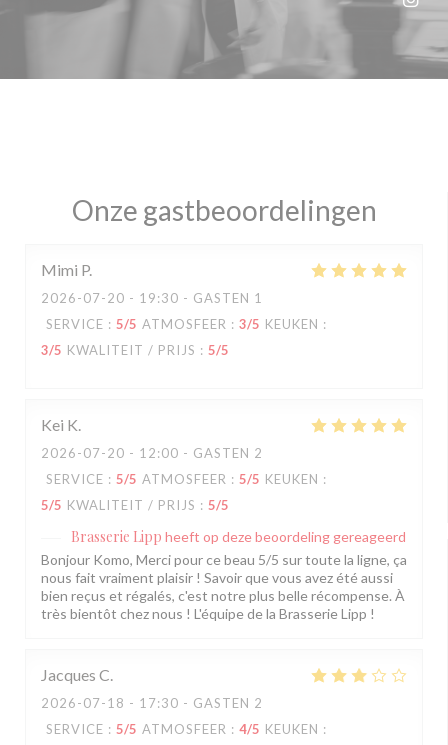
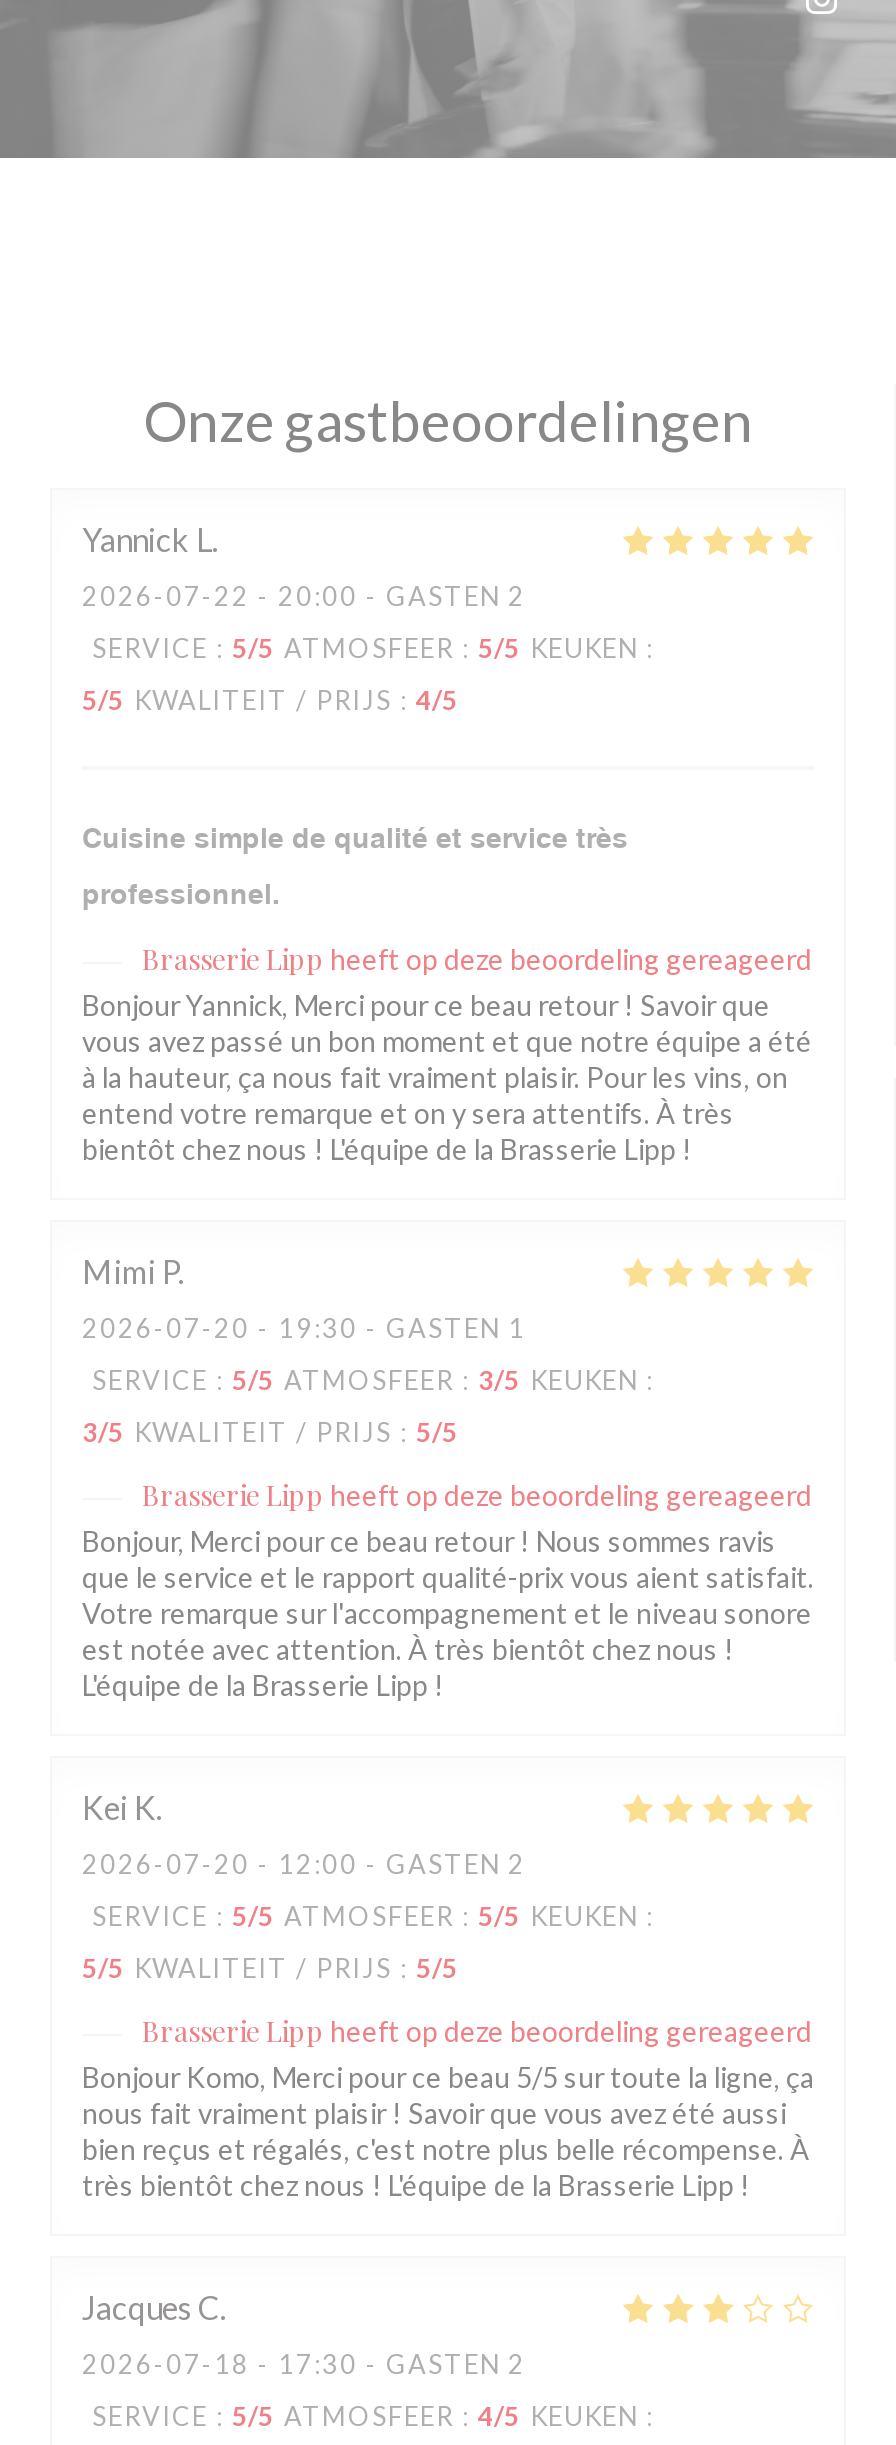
+ Yannick L
+ 2026-07-22 - 20:00 - GASTEN 2
+ SERVICE: 5/5 ATMOSFEER: 5/5 KEUKEN:
+ 5/5 KWALITEIT / PRIJS: 4/5

+ Cuisine simple de qualité et service très
+ professionnel.
+ Brasserie Lipp heeft op deze beoordeling gereageerd
+ Bonjour Yannick, Merci pour ce beau retour ! Savoir que
+ vous avez passé un bon moment et que notre équipe a été
+ à la hauteur, ça nous fait vraiment plaisir. Pour les vins, on
+ entend votre remarque et on y sera attentifs. À très
+ bientôt chez nous ! L'équipe de la Brasserie Lipp !

+ Brasserie Lipp heeft op deze beoordeling gereageerd
+ Bonjour, Merci pour ce beau retour ! Nous sommes ravis
+ que le service et le rapport qualité-prix vous aient satisfait.
+ Votre remarque sur l'accompagnement et le niveau sonore
+ est notée avec attention. À très bientôt chez nous !
+ L'équipe de la Brasserie Lipp !
